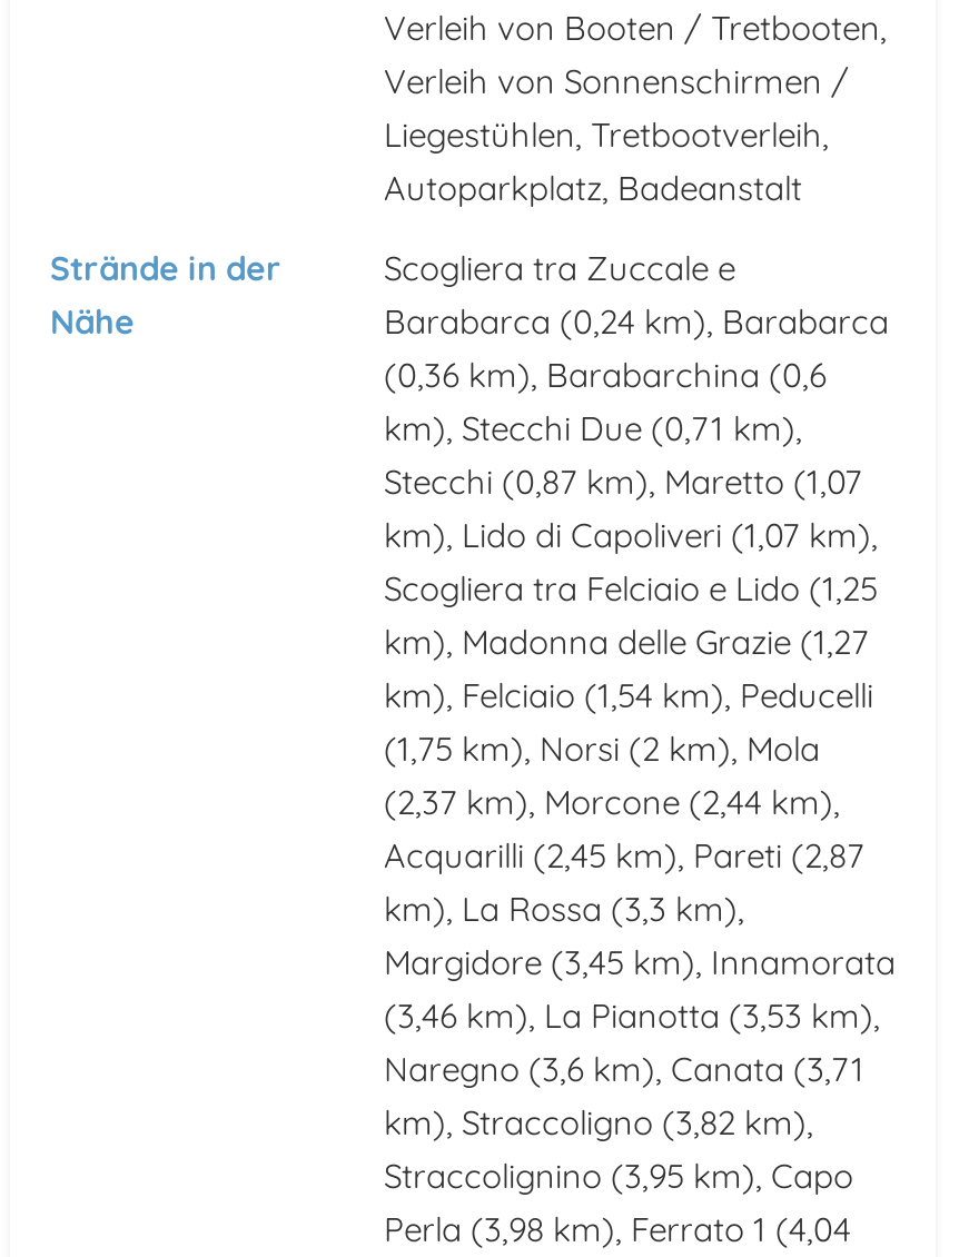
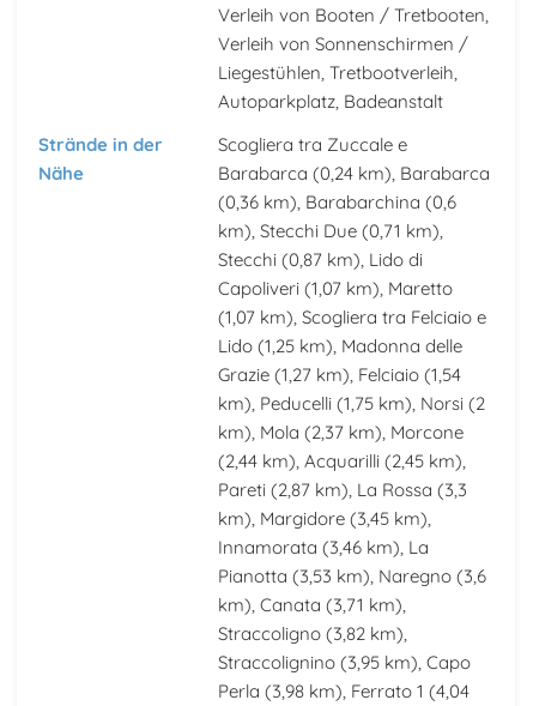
- Stecchi (0,87 km), Maretto (1,07
- km), Lido di Capoliveri (1,07 km),
- Scogliera tra Felciaio e Lido (1,25
- km), Madonna delle Grazie (1,27
- km), Felciaio (1,54 km), Peducelli
- (1,75 km), Norsi (2 km), Mola
- (2,37 km), Morcone (2,44 km),
- Acquarilli (2,45 km), Pareti (2,87
- km), La Rossa (3,3 km),
- Margidore (3,45 km), Innamorata
- (3,46 km), La Pianotta (3,53 km),
- Naregno (3,6 km), Canata (3,71
- km), Straccoligno (3,82 km),
+ Stecchi (0,87 km), Lido di
+ Capoliveri (1,07 km), Maretto
+ (1,07 km), Scogliera tra Felciaio e
+ Lido (1,25 km), Madonna delle
+ Grazie (1,27 km), Felciaio (1,54
+ km), Peducelli (1,75 km), Norsi (2
+ km), Mola (2,37 km), Morcone
+ (2,44 km), Acquarilli (2,45 km),
+ Pareti (2,87 km), La Rossa (3,3
+ km), Margidore (3,45 km),
+ Innamorata (3,46 km), La
+ Pianotta (3,53 km), Naregno (3,6
+ km), Canata (3,71 km),
+ Straccoligno (3,82 km),
